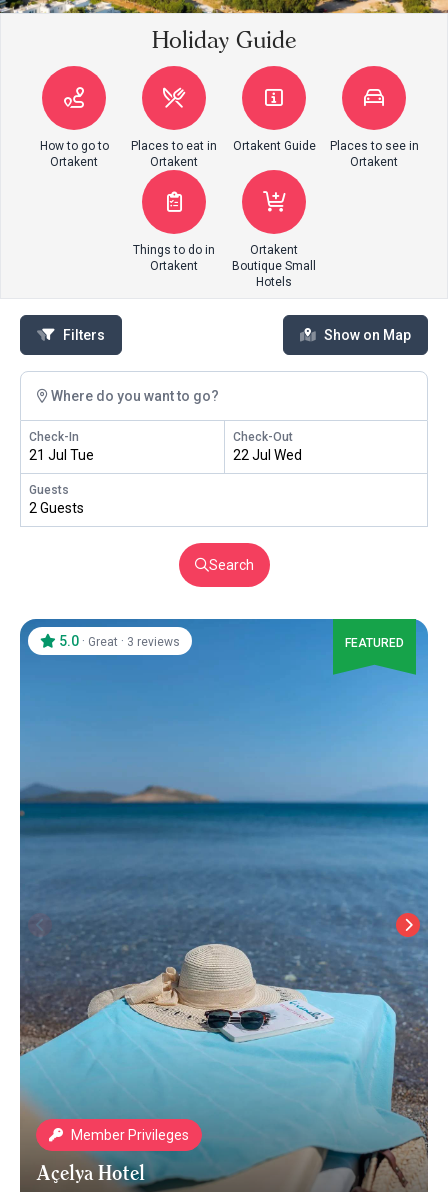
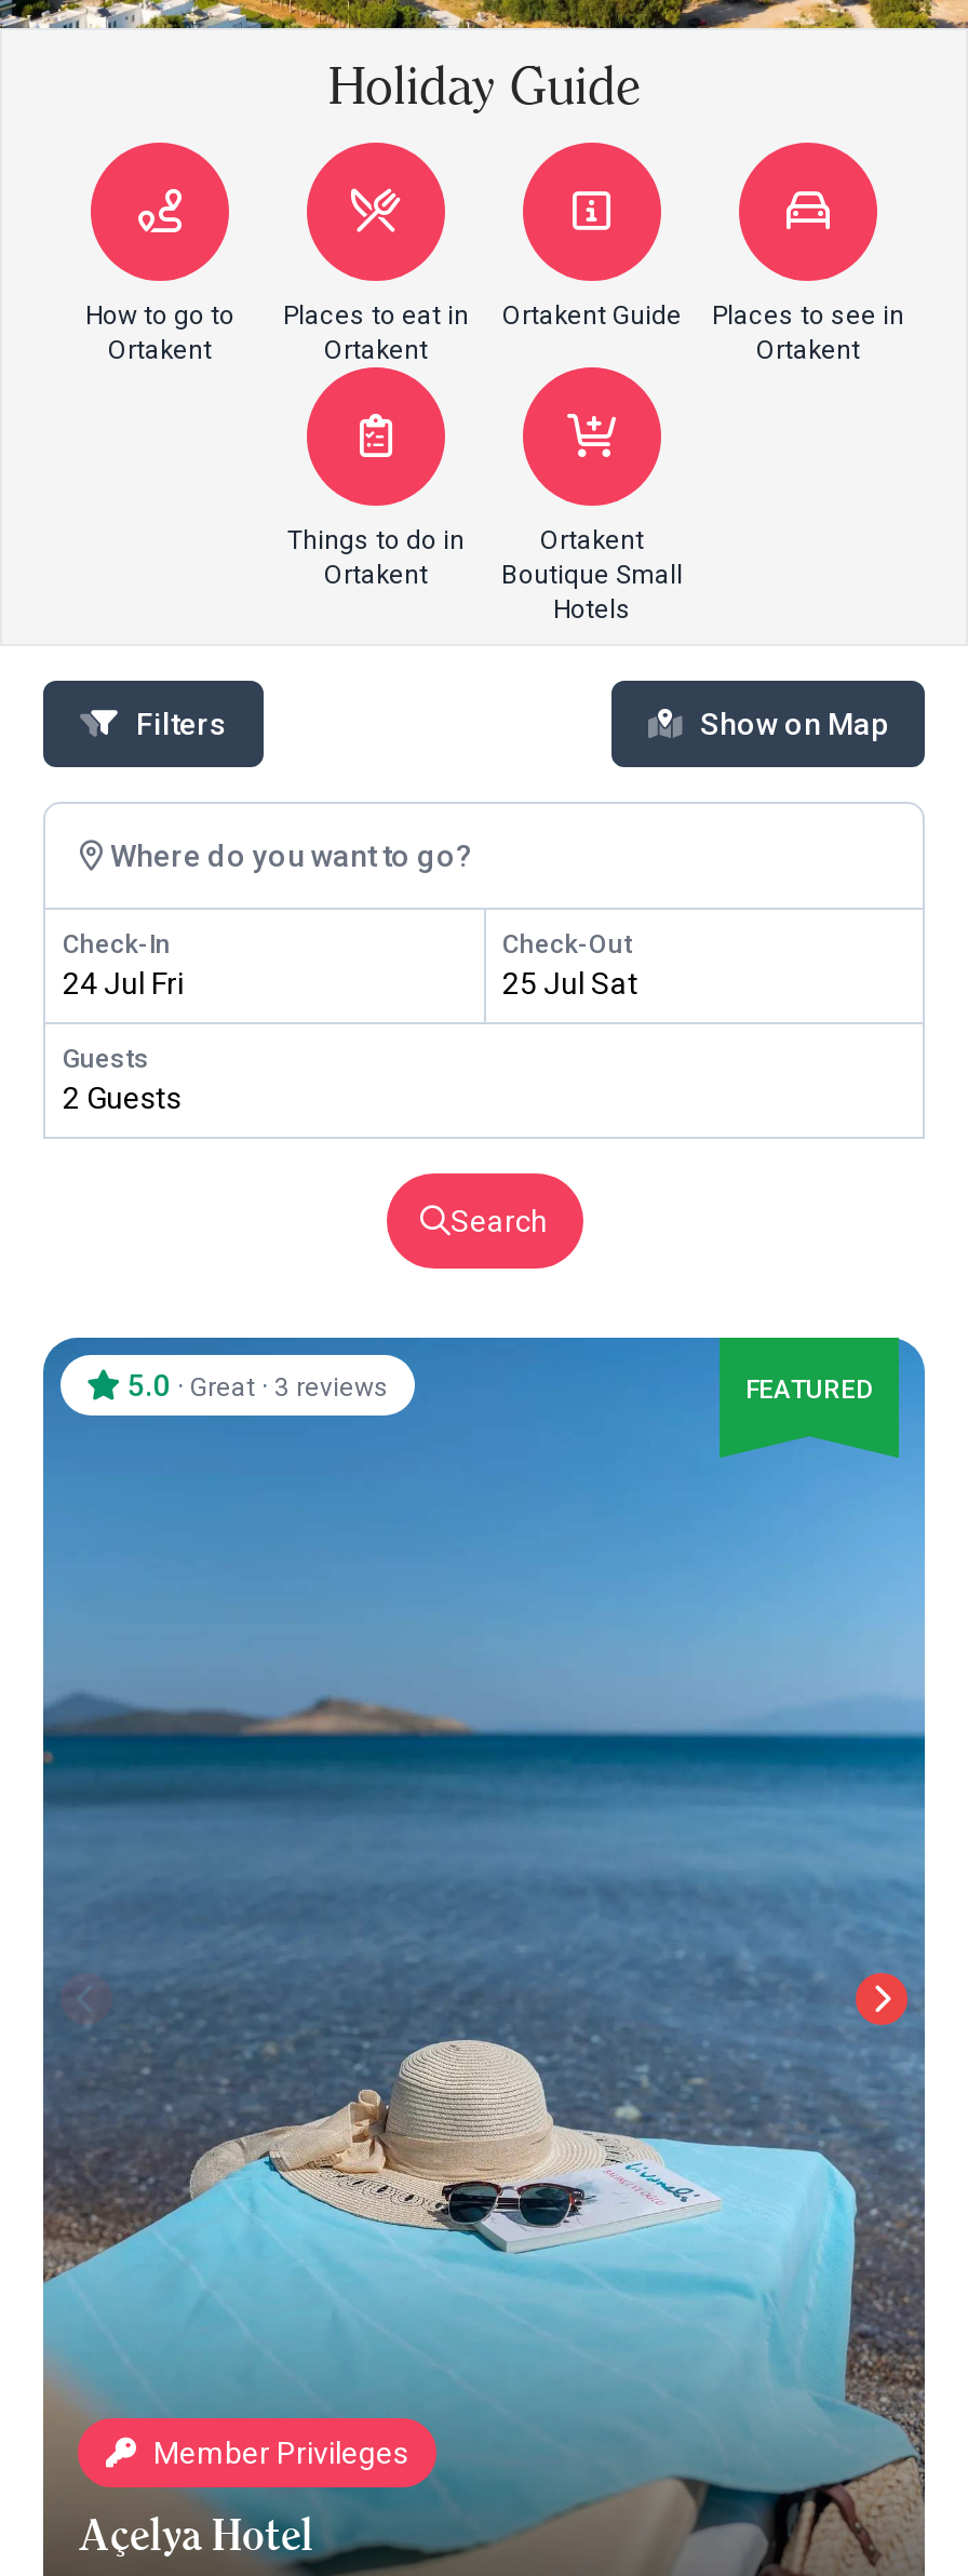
- 21 Jul Tue
+ 24 Jul Fri

- 22 Jul Wed
+ 25 Jul Sat
